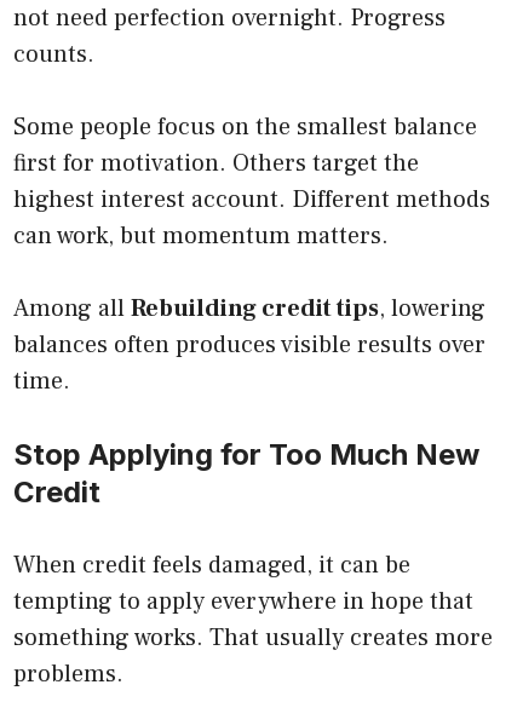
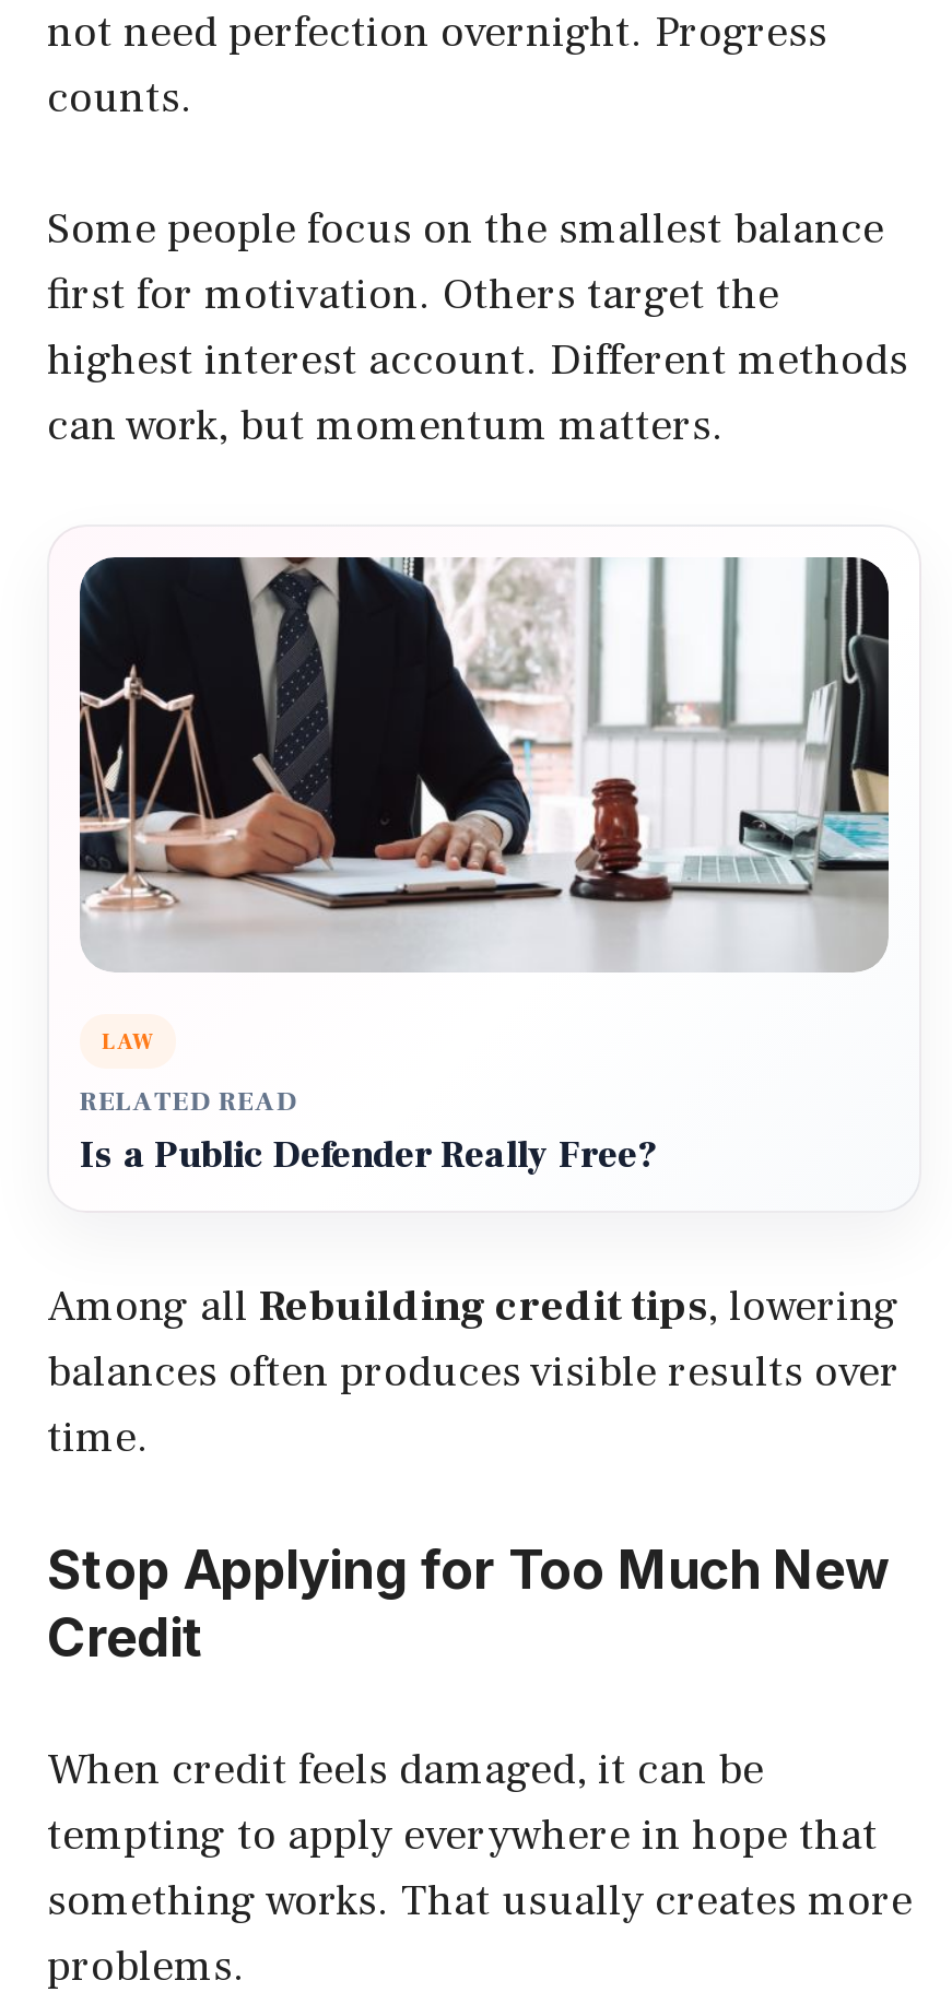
+ [image]
+ LAW
+ RELATED READ
+ Is a Public Defender Really Free?
